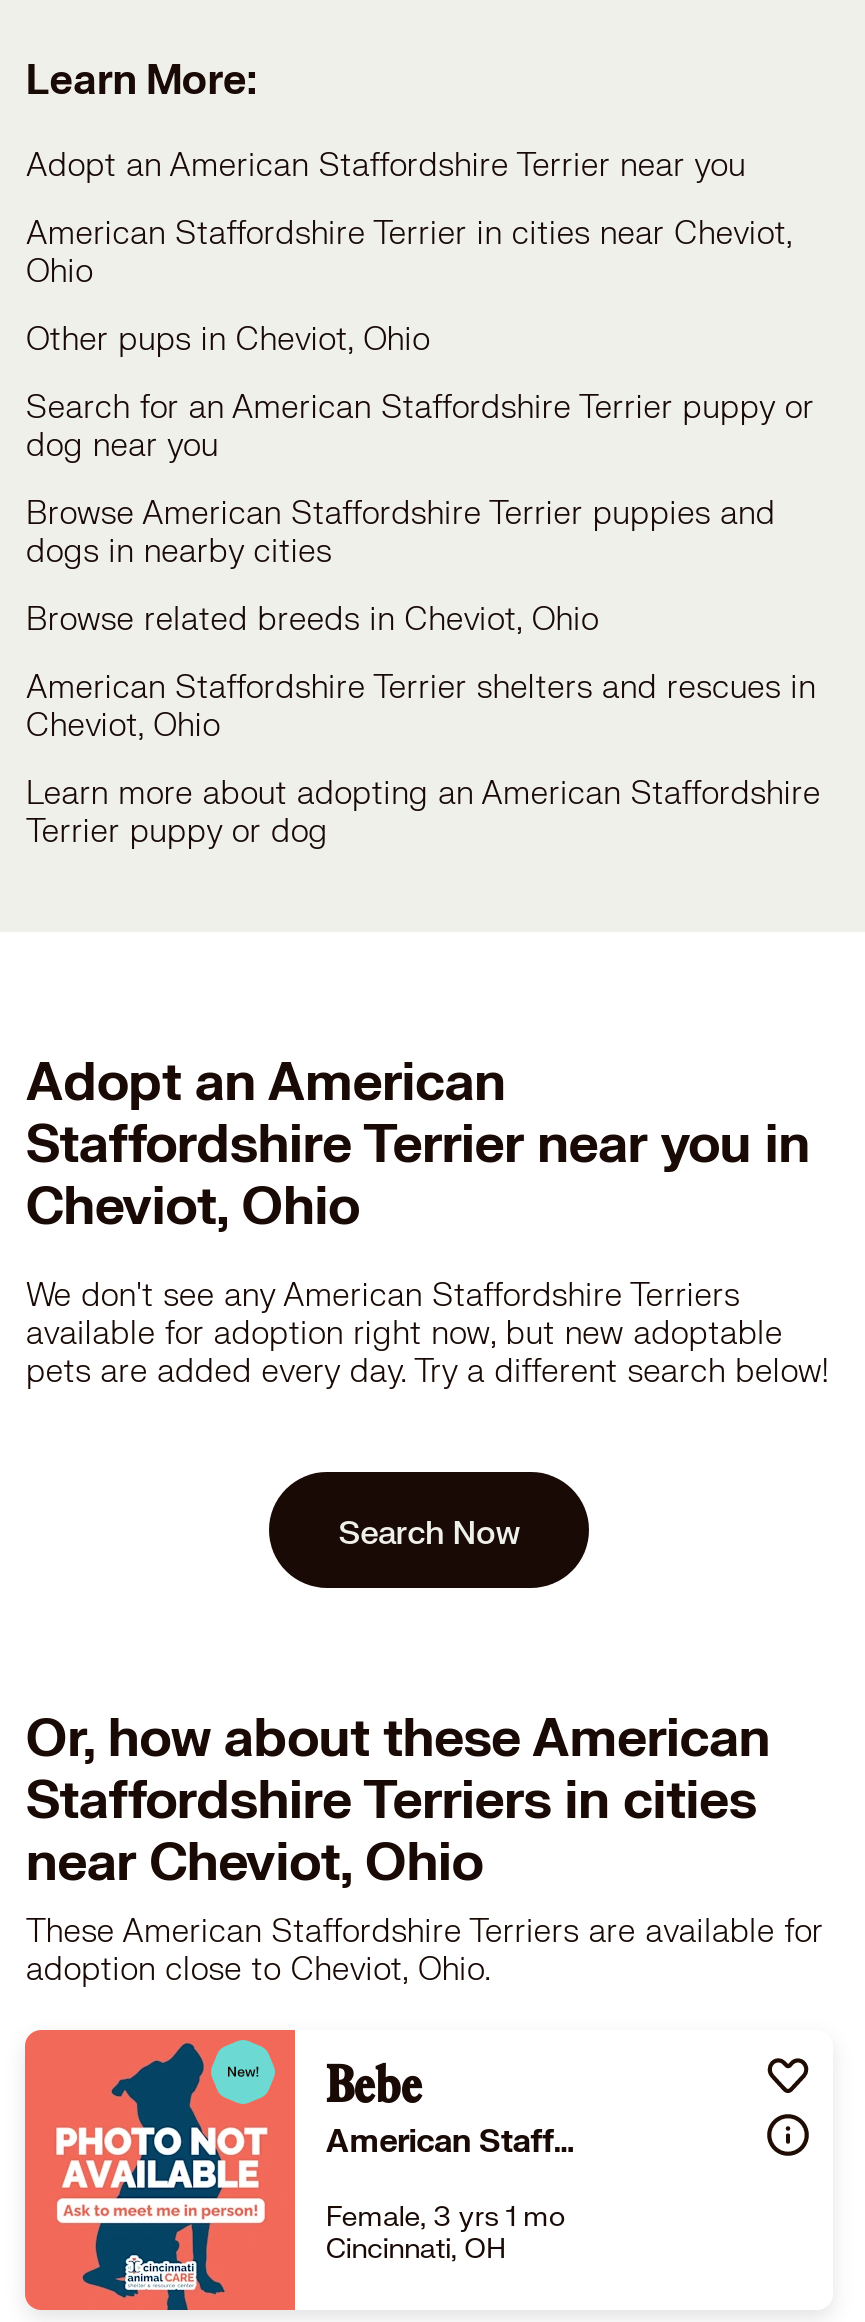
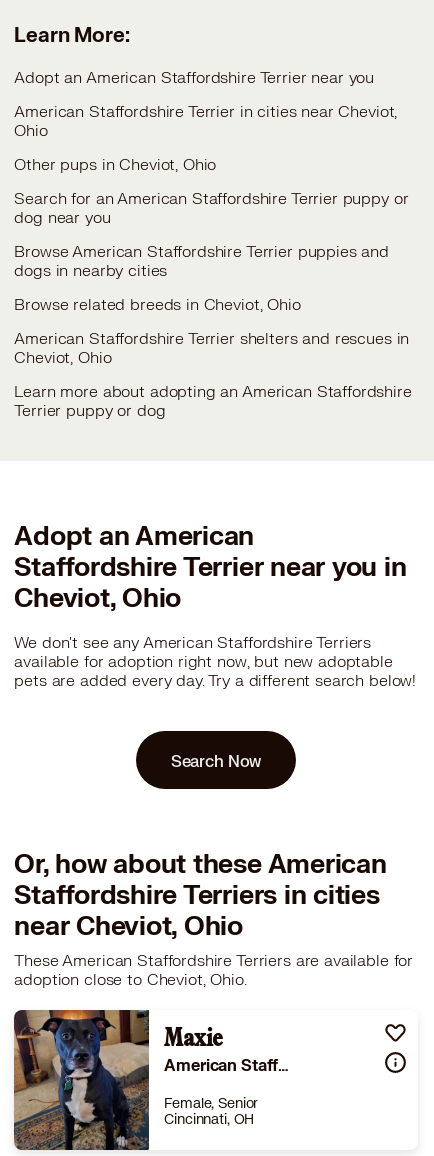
- [image]
- Bebe
+ [image]
+ Maxie

- Female, 3 yrs 1 mo
+ Female, Senior
